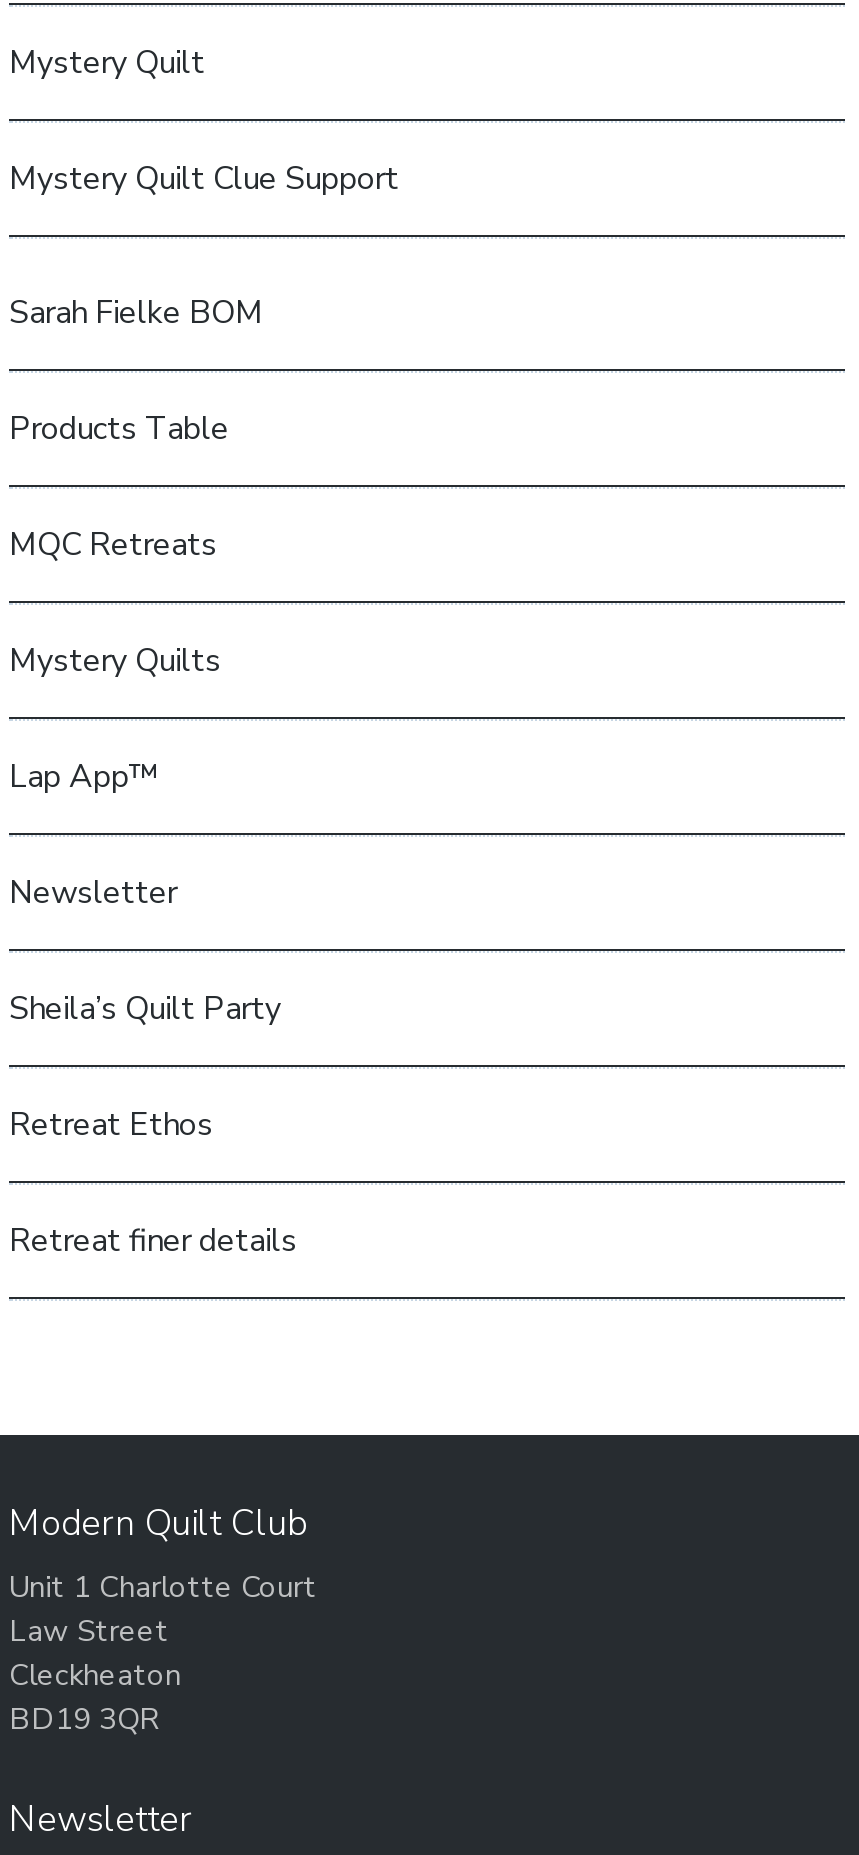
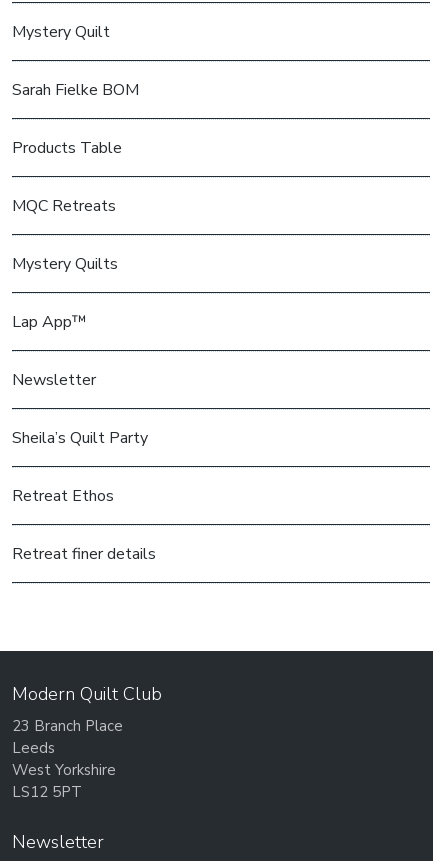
- Mystery Quilt Clue Support

- Unit 1 Charlotte Court
- Law Street
- Cleckheaton
- BD19 3QR
+ 23 Branch Place
+ Leeds
+ West Yorkshire
+ LS12 5PT
